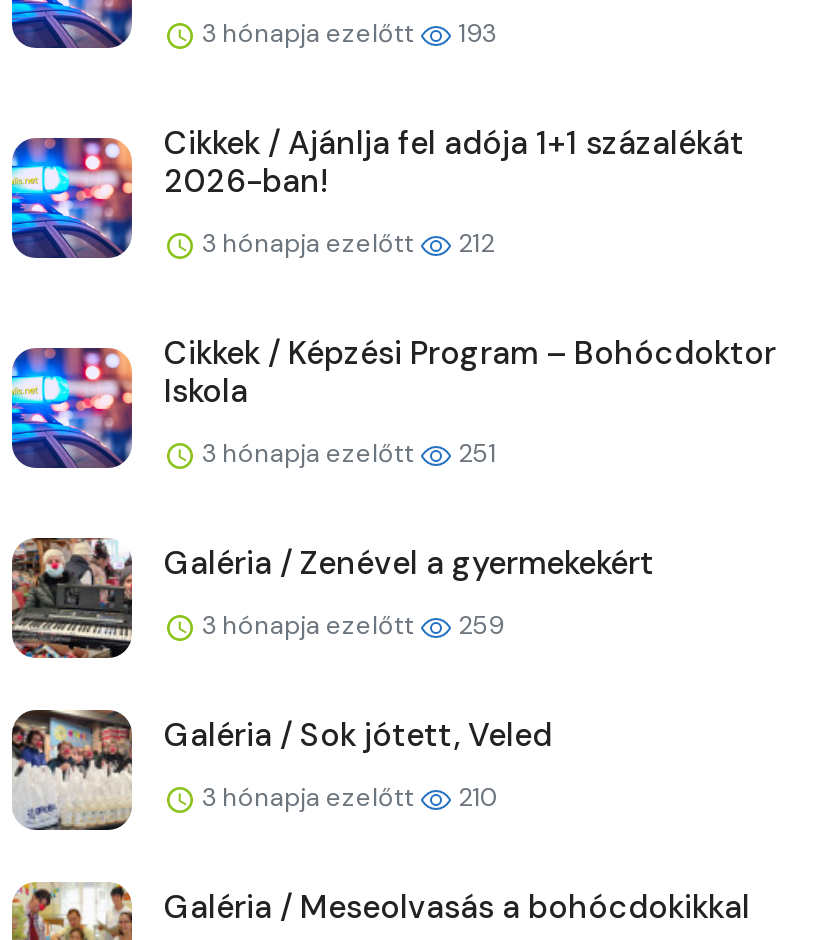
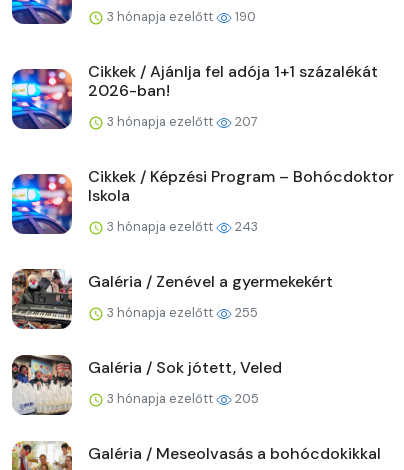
- 3 hónapja ezelőtt 193
+ 3 hónapja ezelőtt 190

- 3 hónapja ezelőtt 212
+ 3 hónapja ezelőtt 207

- 3 hónapja ezelőtt 251
+ 3 hónapja ezelőtt 243

- 3 hónapja ezelőtt 259
+ 3 hónapja ezelőtt 255

- 3 hónapja ezelőtt 210
+ 3 hónapja ezelőtt 205
